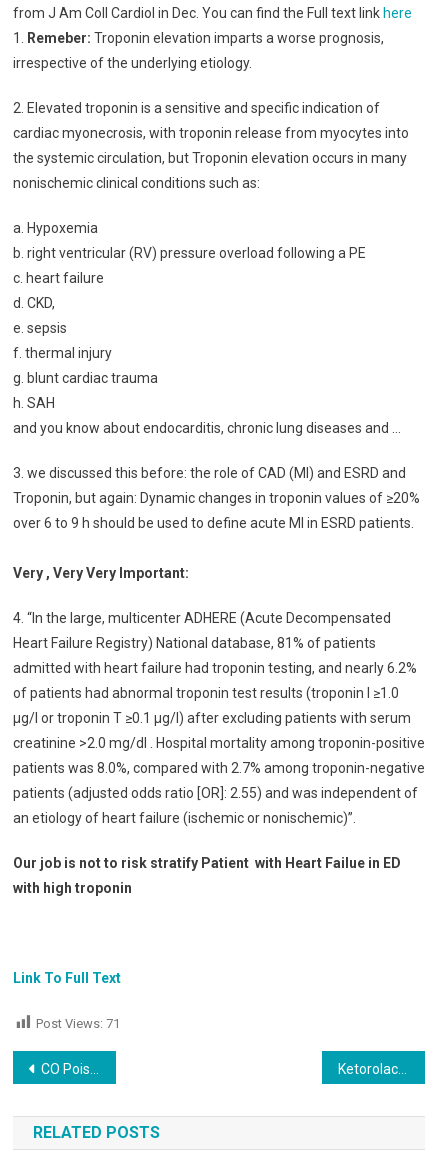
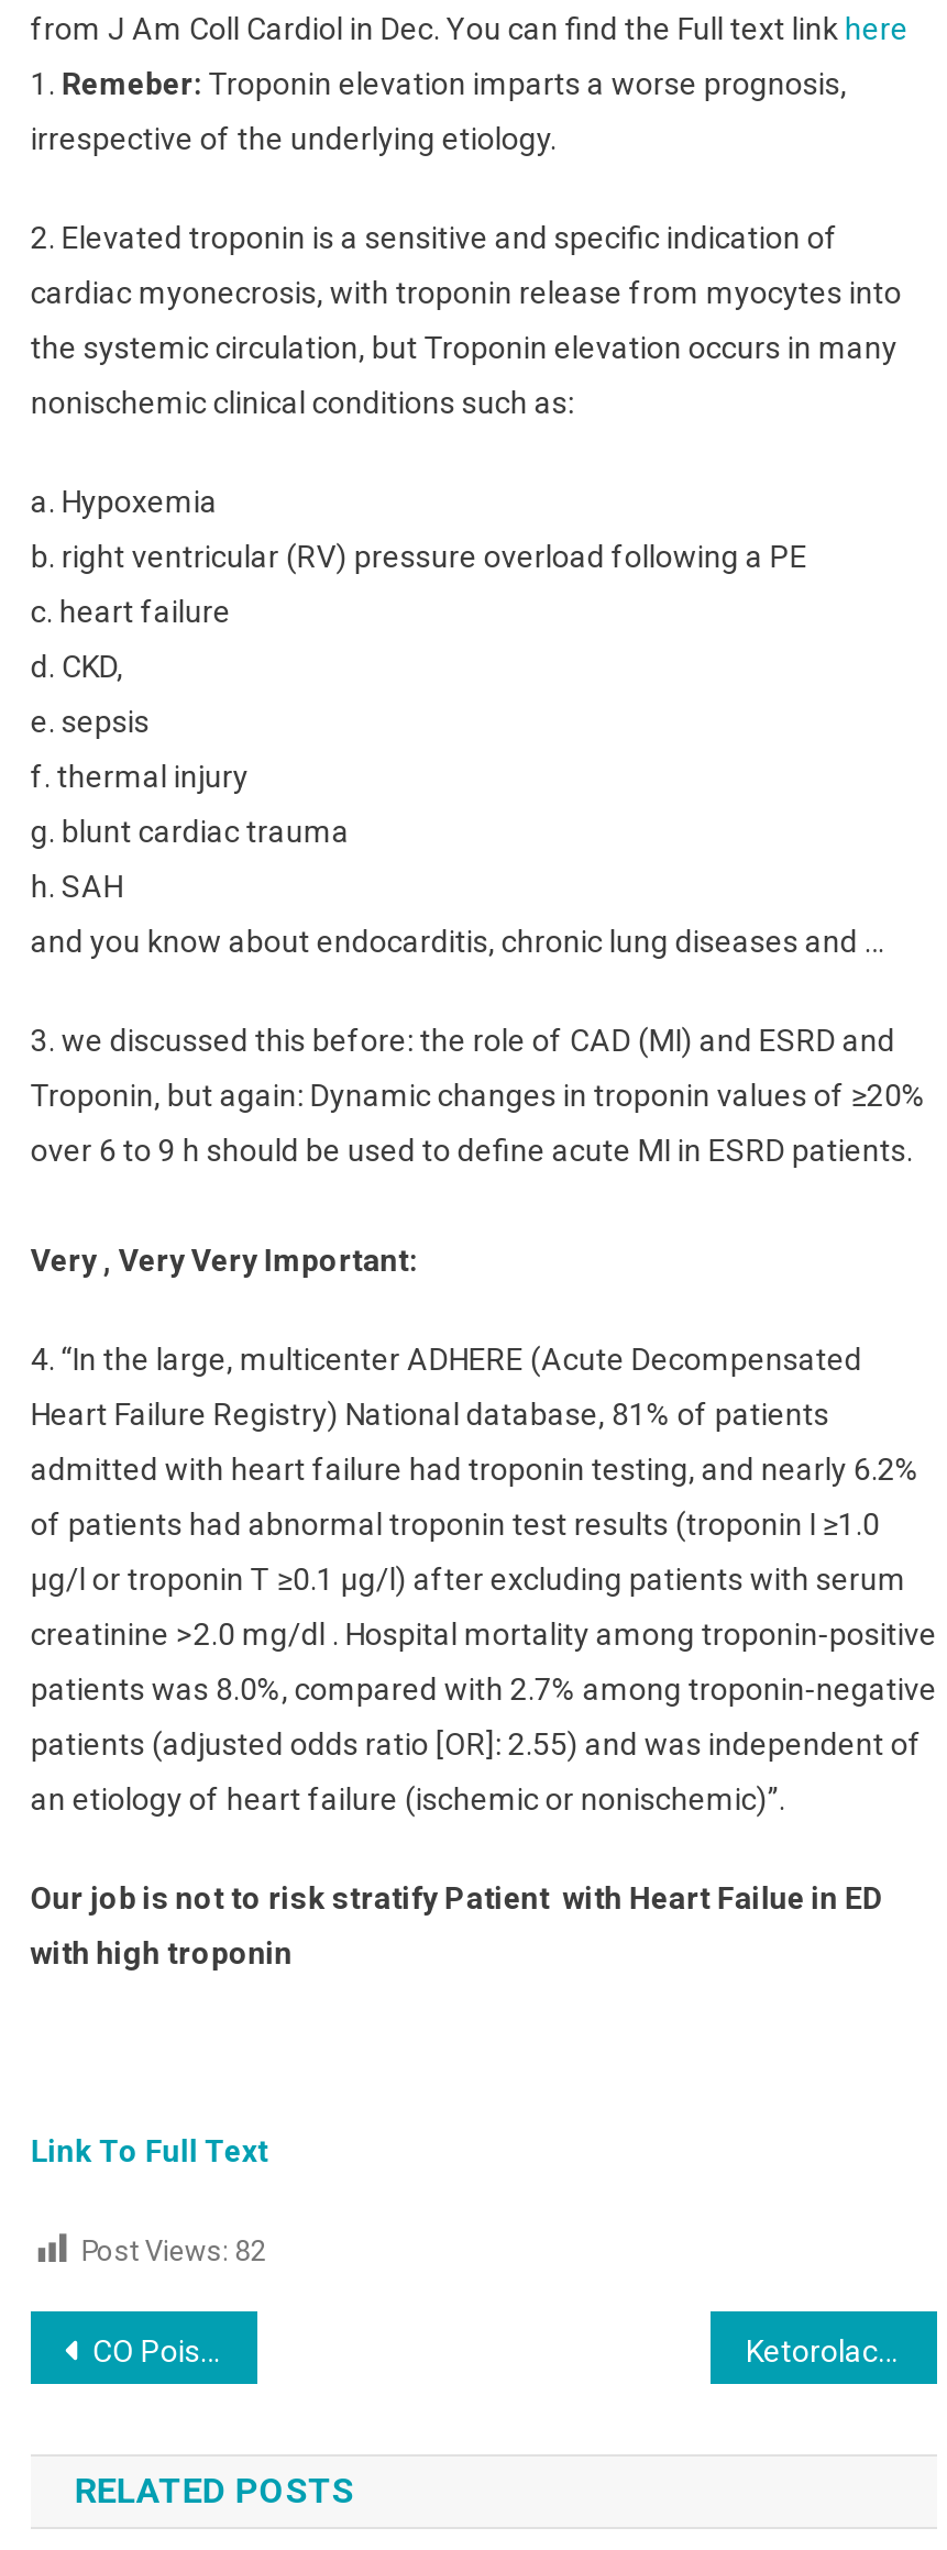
- Post Views: 71
+ Post Views: 82
